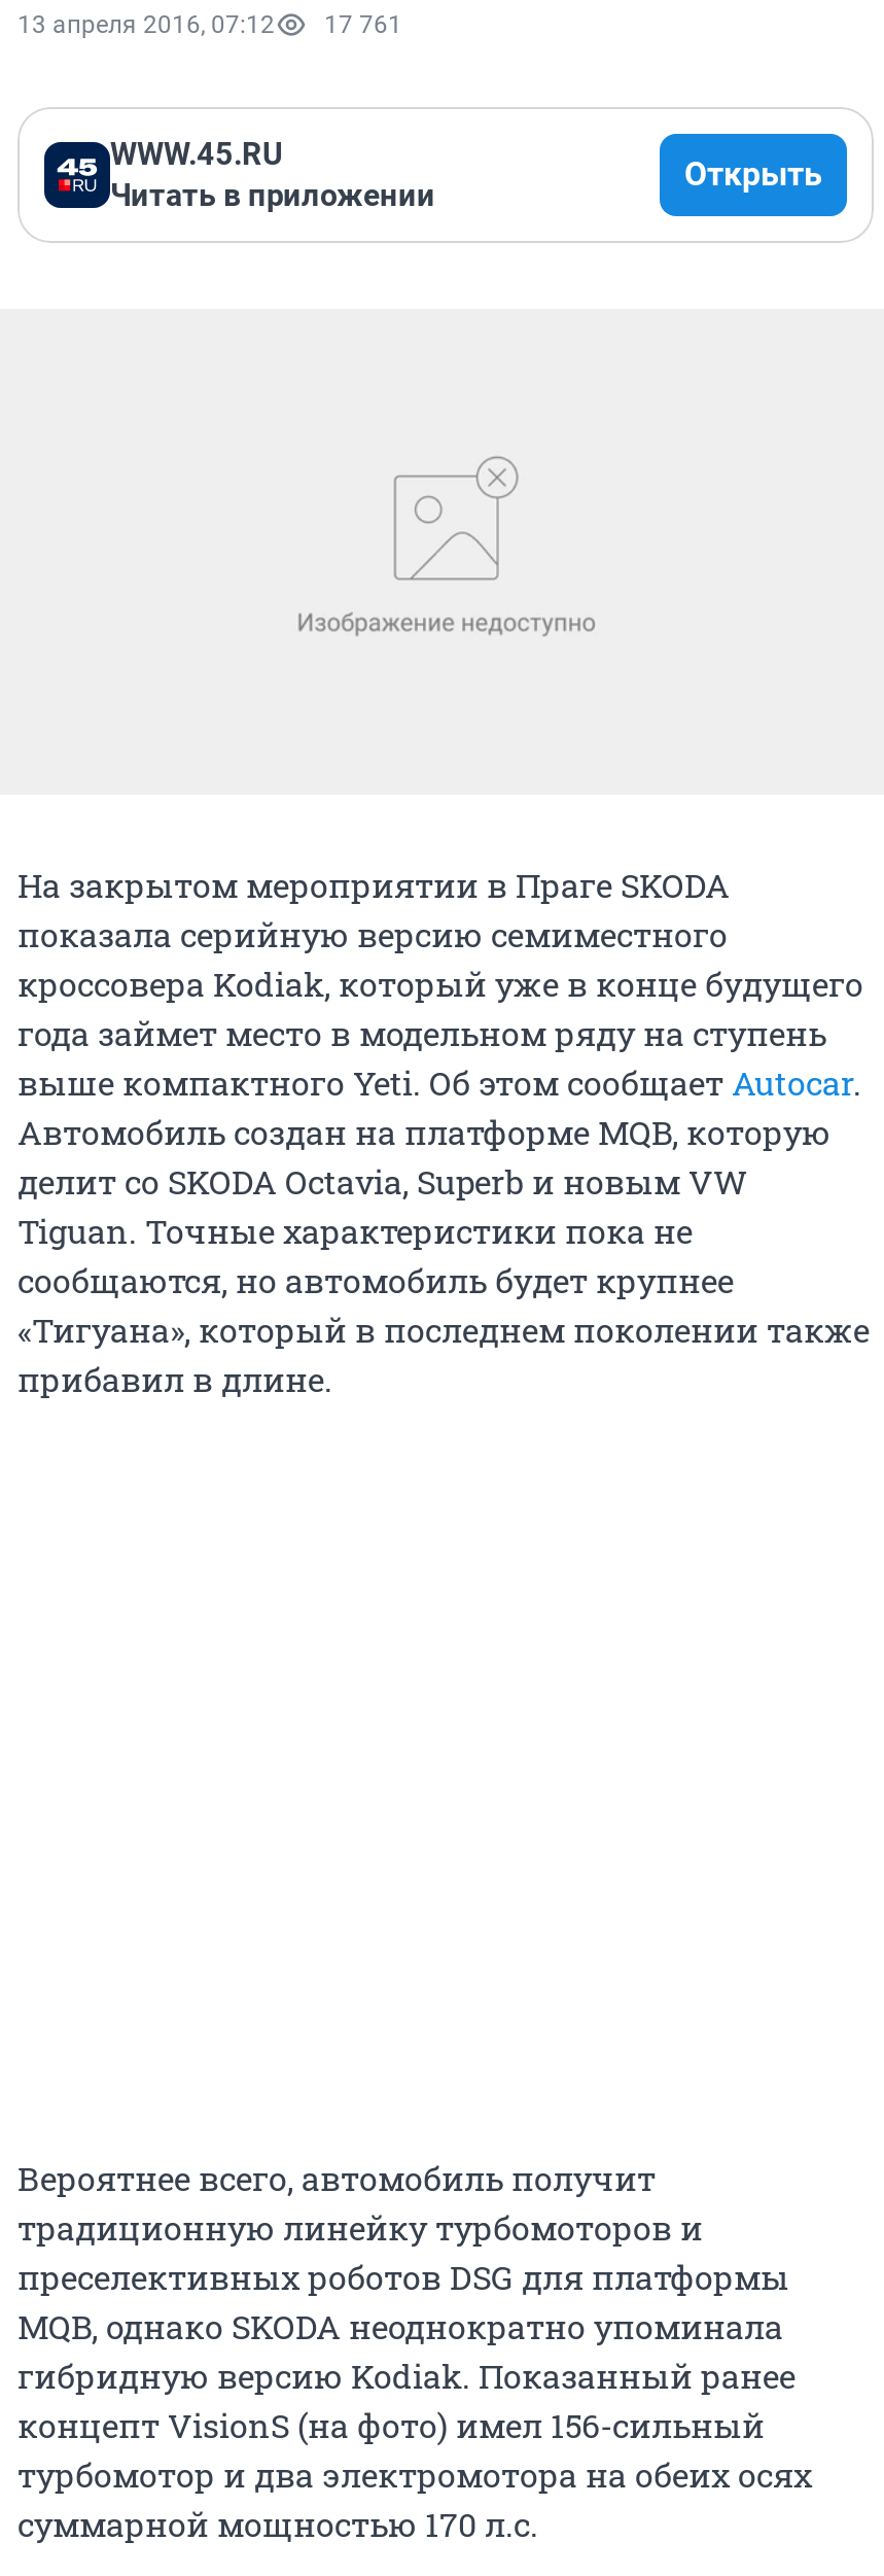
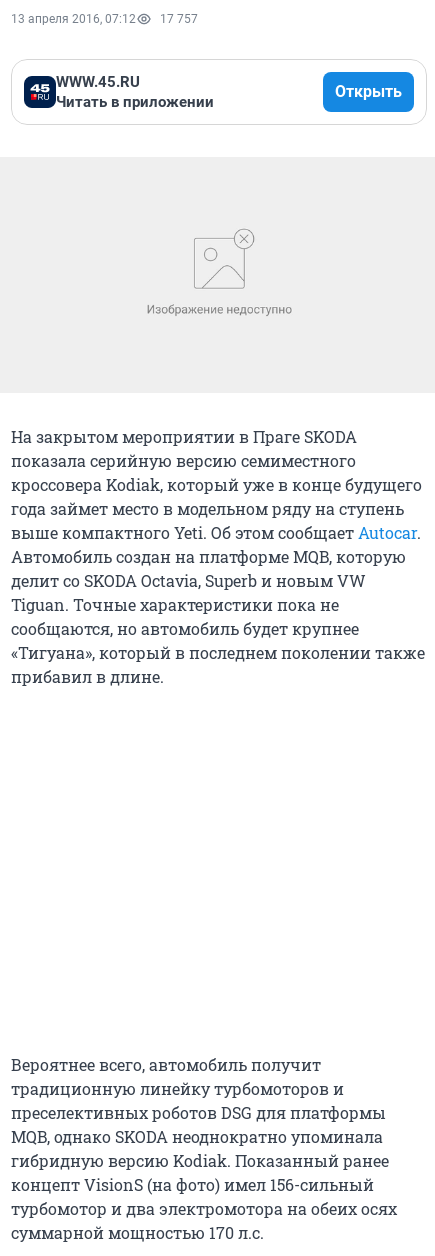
- 13 апреля 2016, 07:12 17 761
+ 13 апреля 2016, 07:12 17 757
